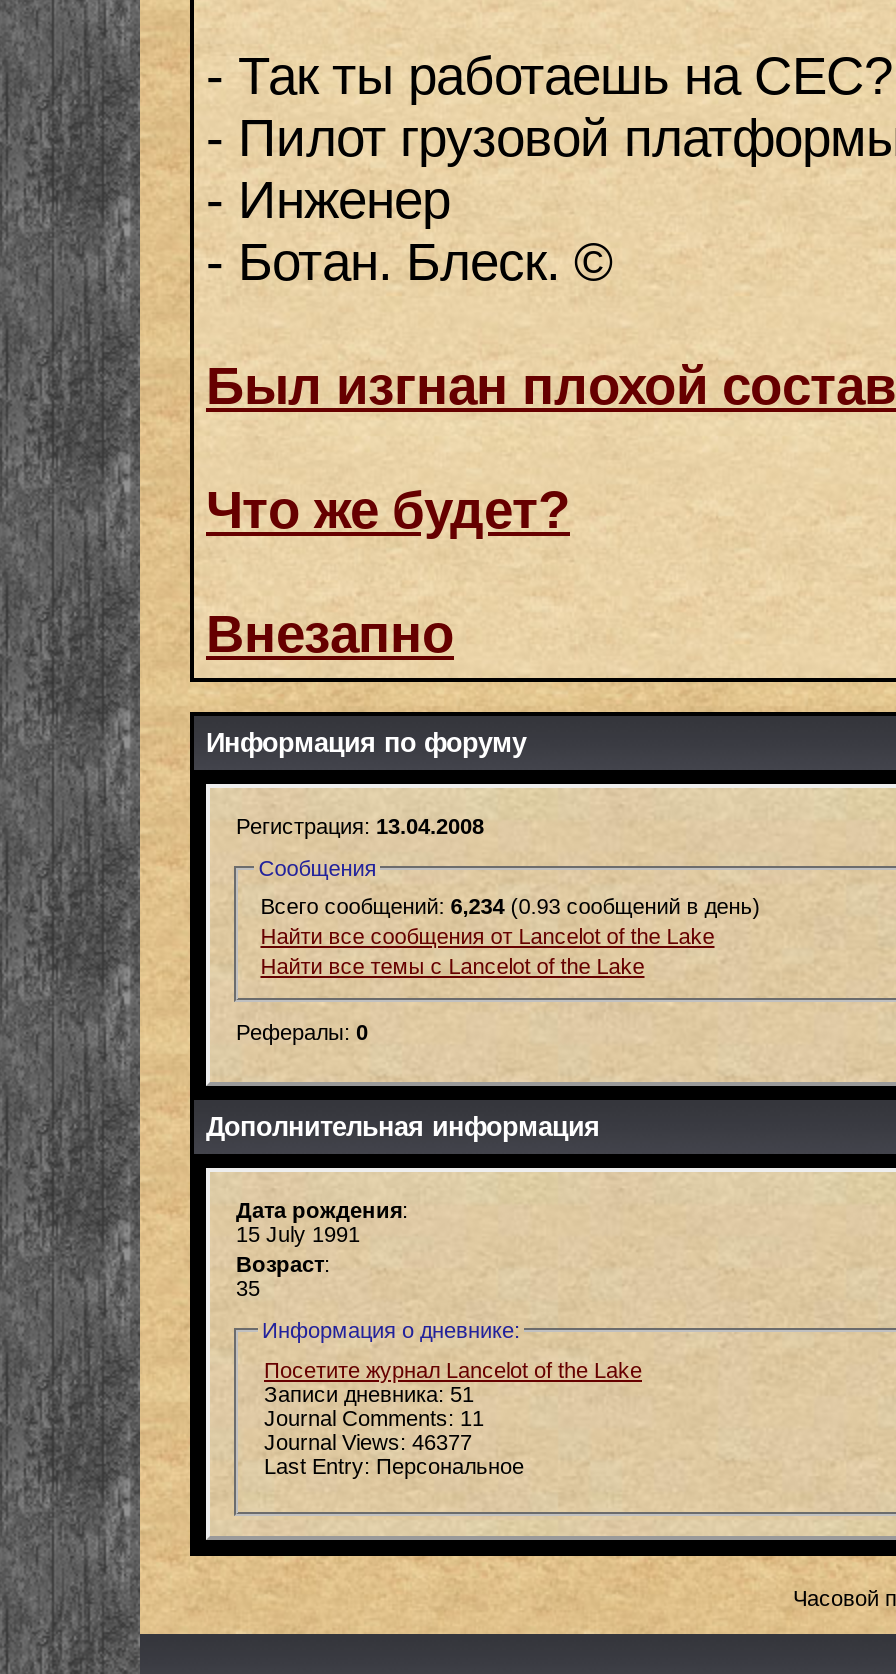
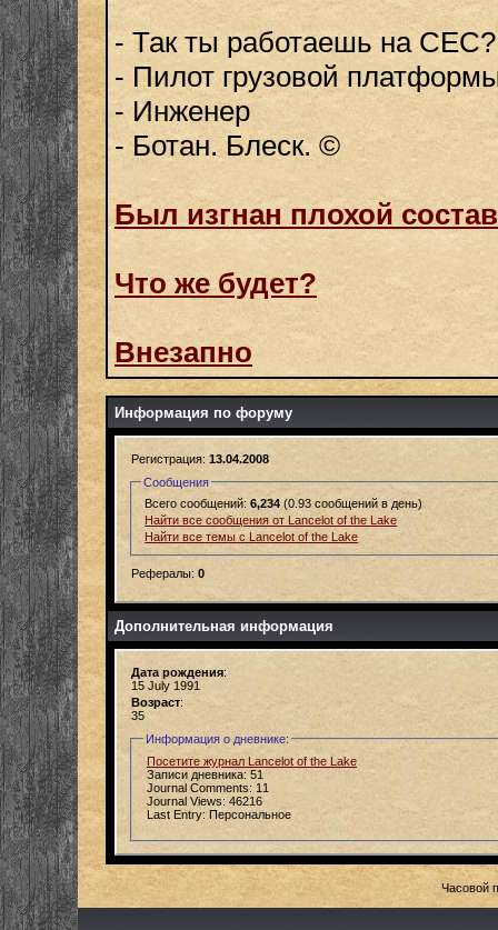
- Journal Views: 46377
+ Journal Views: 46216
